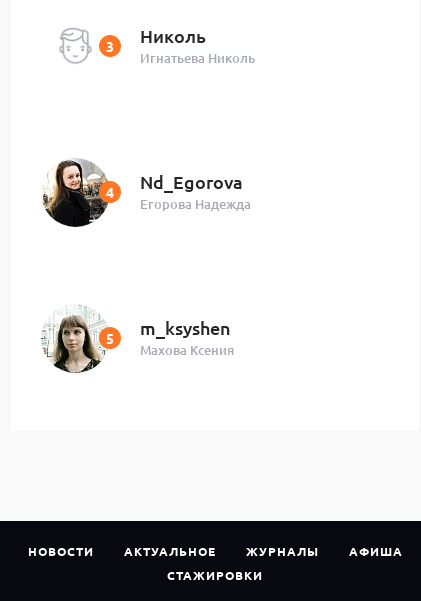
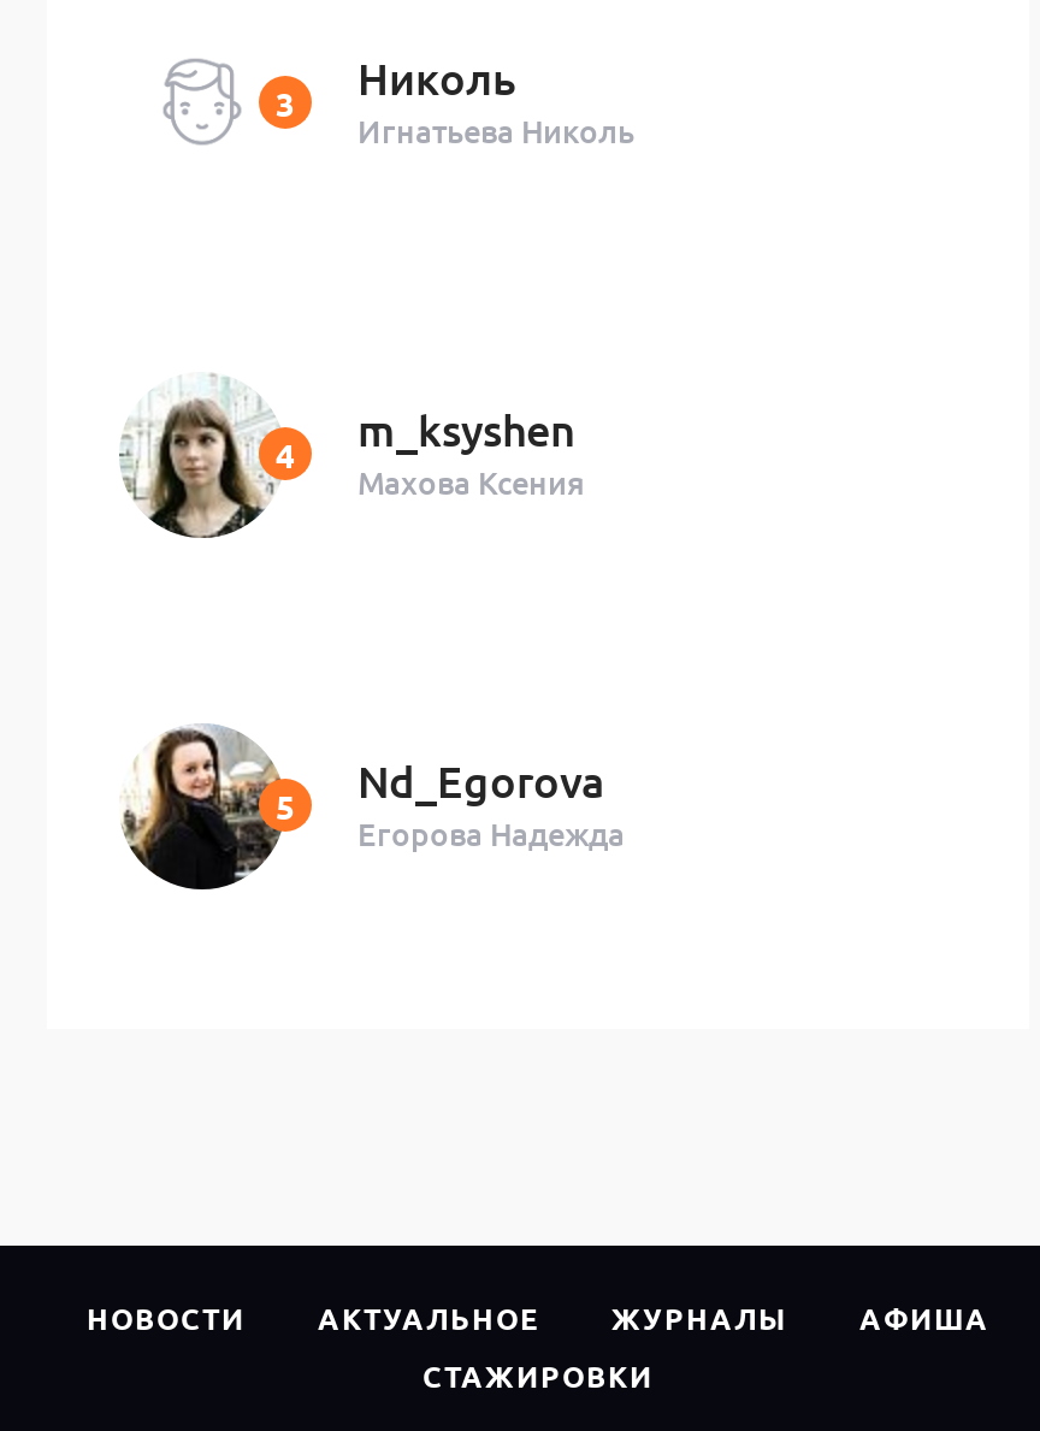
moved down: [image] | Nd_Egorova | Егорова Надежда

moved up: [image] | m_ksyshen | Махова Ксения
